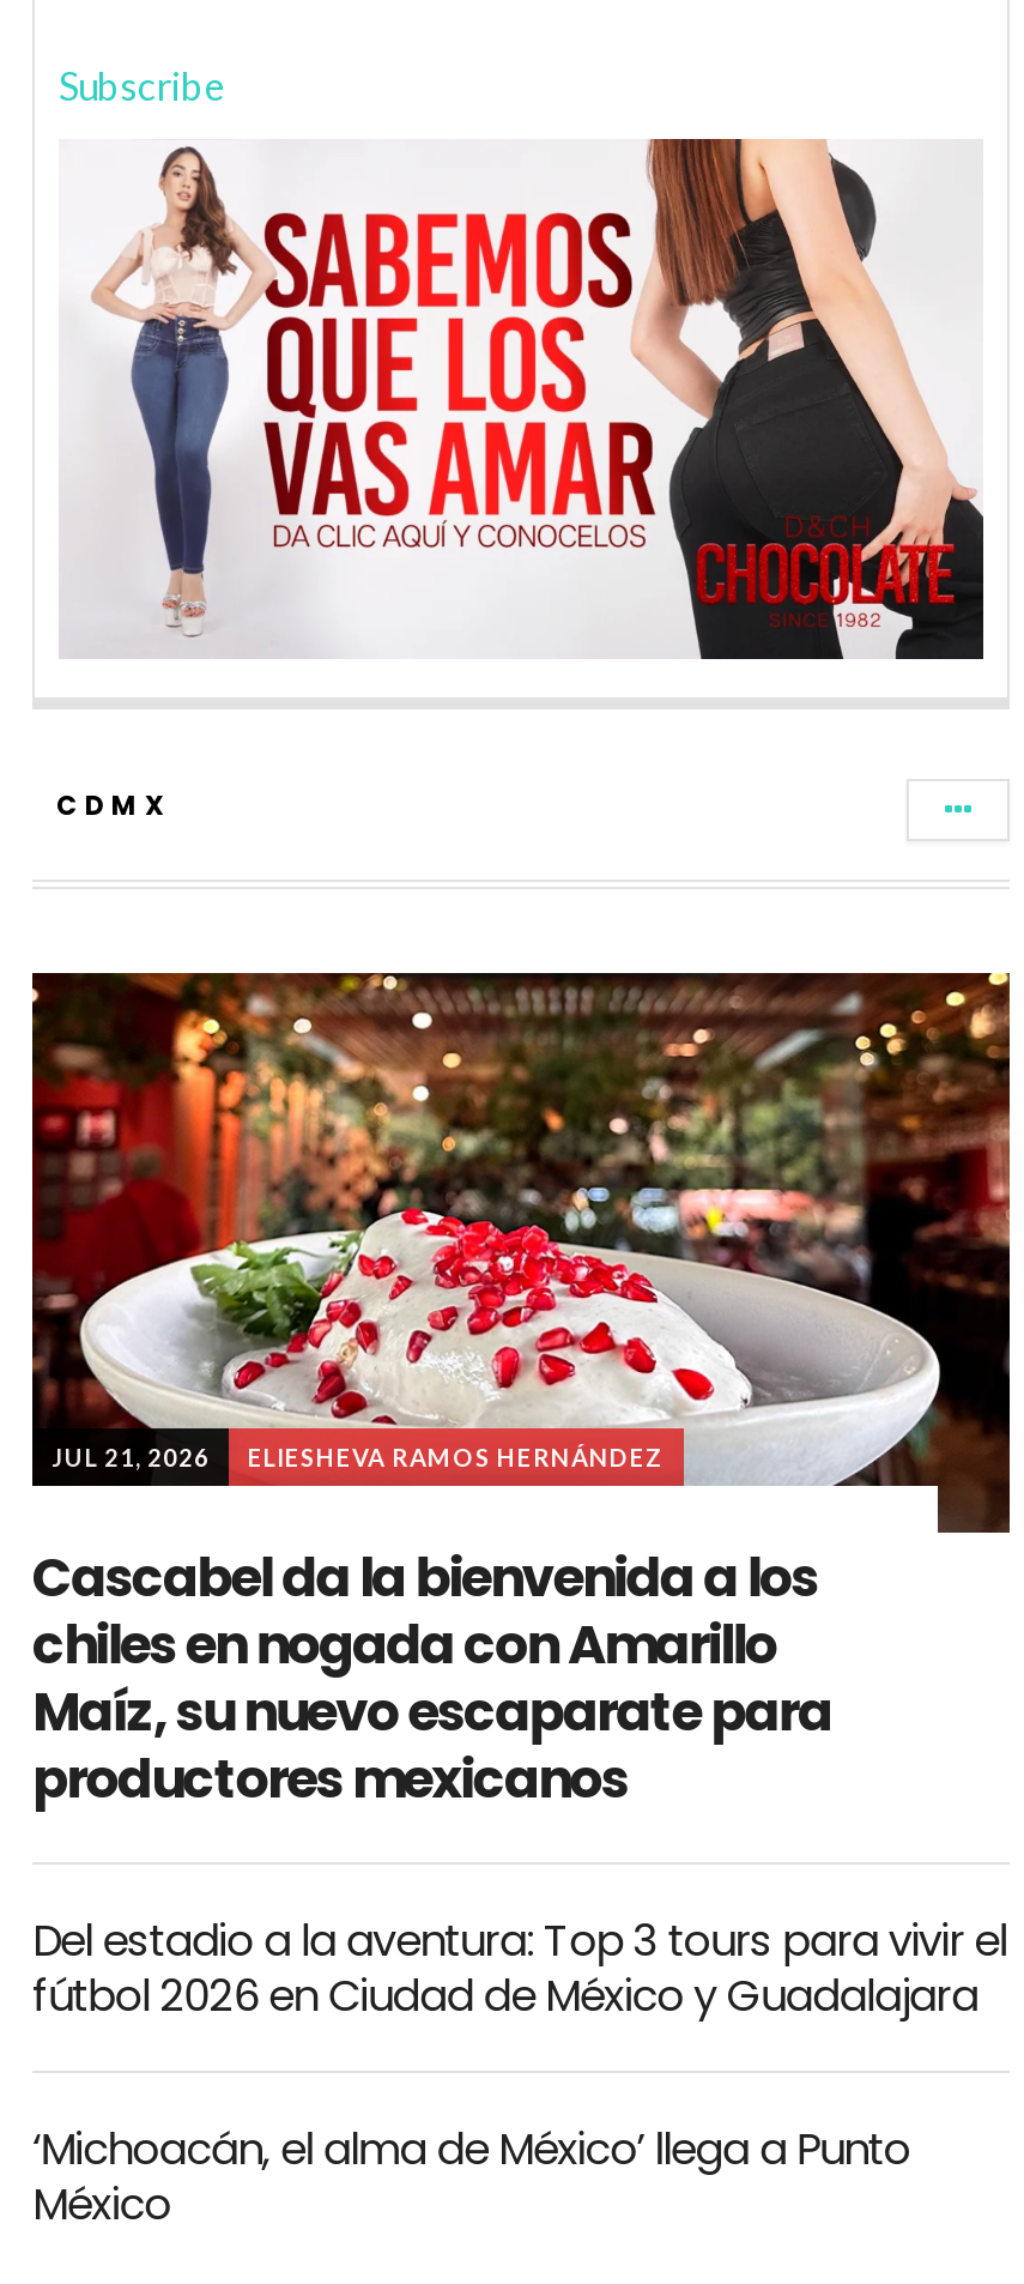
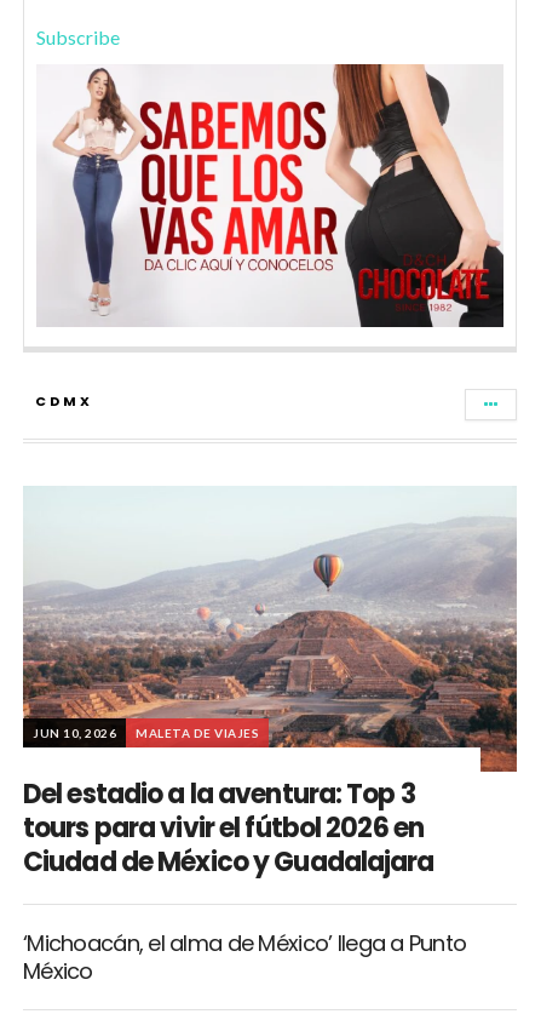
- [image]
- JUL 21, 2026
- ELIESHEVA RAMOS HERNÁNDEZ
- Cascabel da la bienvenida a los
- chiles en nogada con Amarillo
- Maíz, su nuevo escaparate para
- productores mexicanos
- Del estadio a la aventura: Top 3 tours para vivir el
- fútbol 2026 en Ciudad de México y Guadalajara
+ [image]
+ JUN 10, 2026
+ MALETA DE VIAJES
+ Del estadio a la aventura: Top 3
+ tours para vivir el fútbol 2026 en
+ Ciudad de México y Guadalajara
